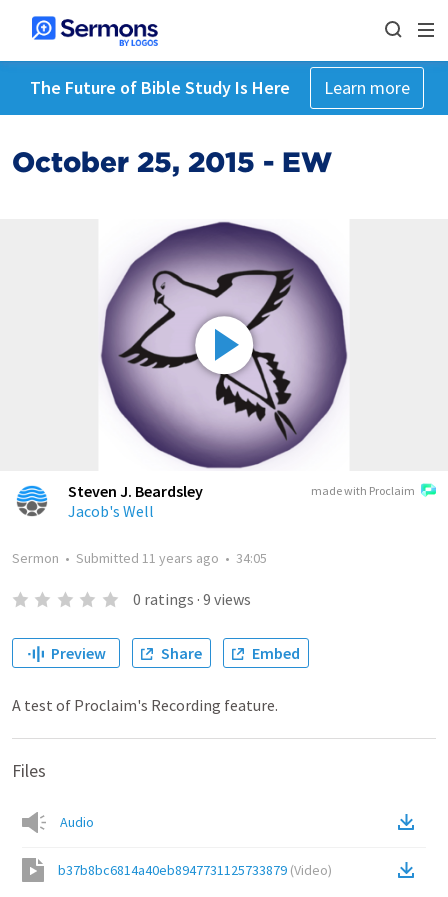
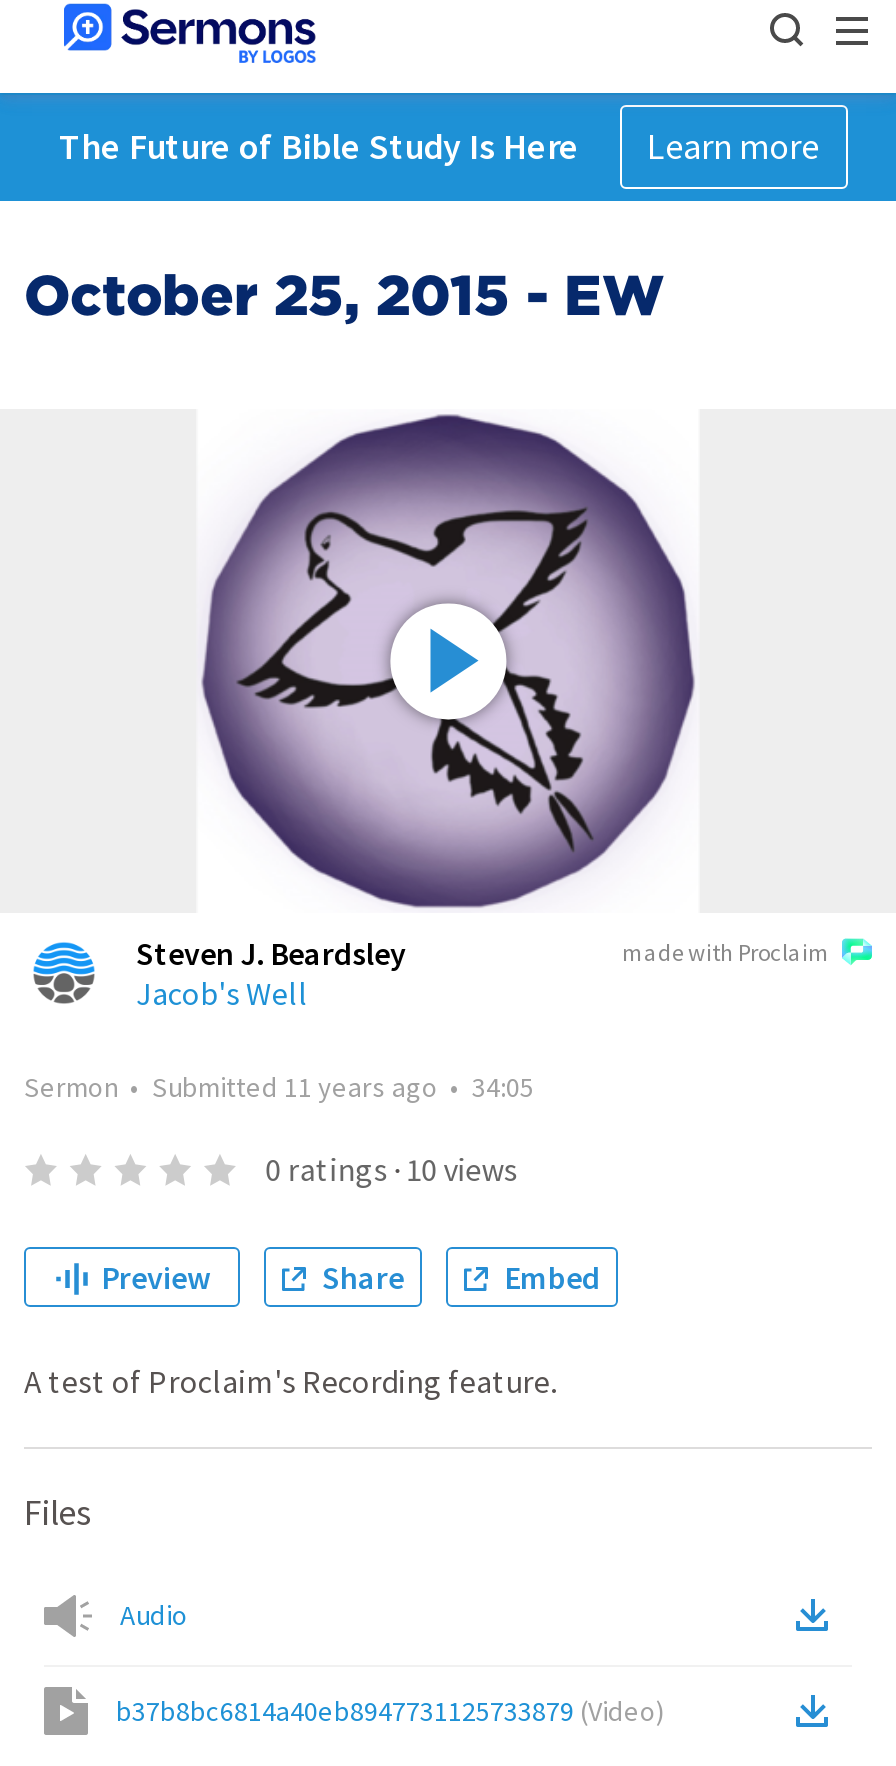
- 0 ratings · 9 views
+ 0 ratings · 10 views
